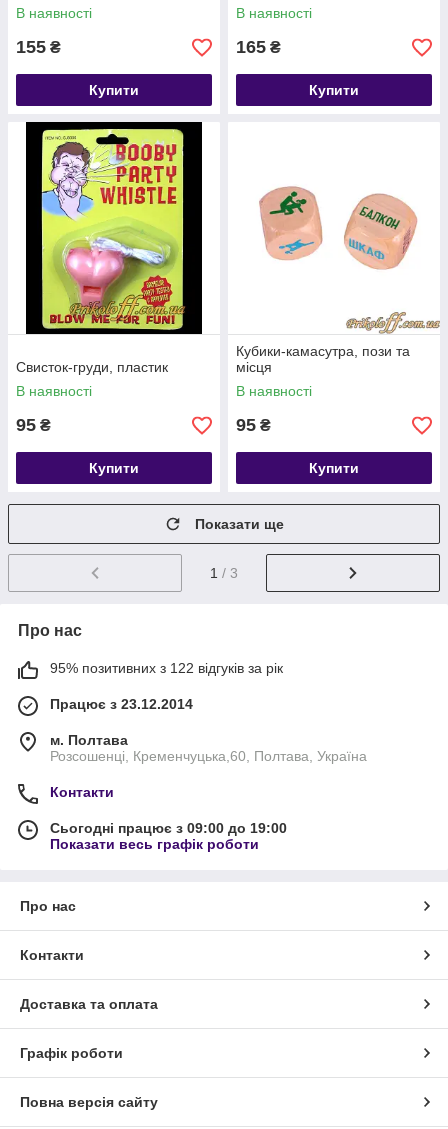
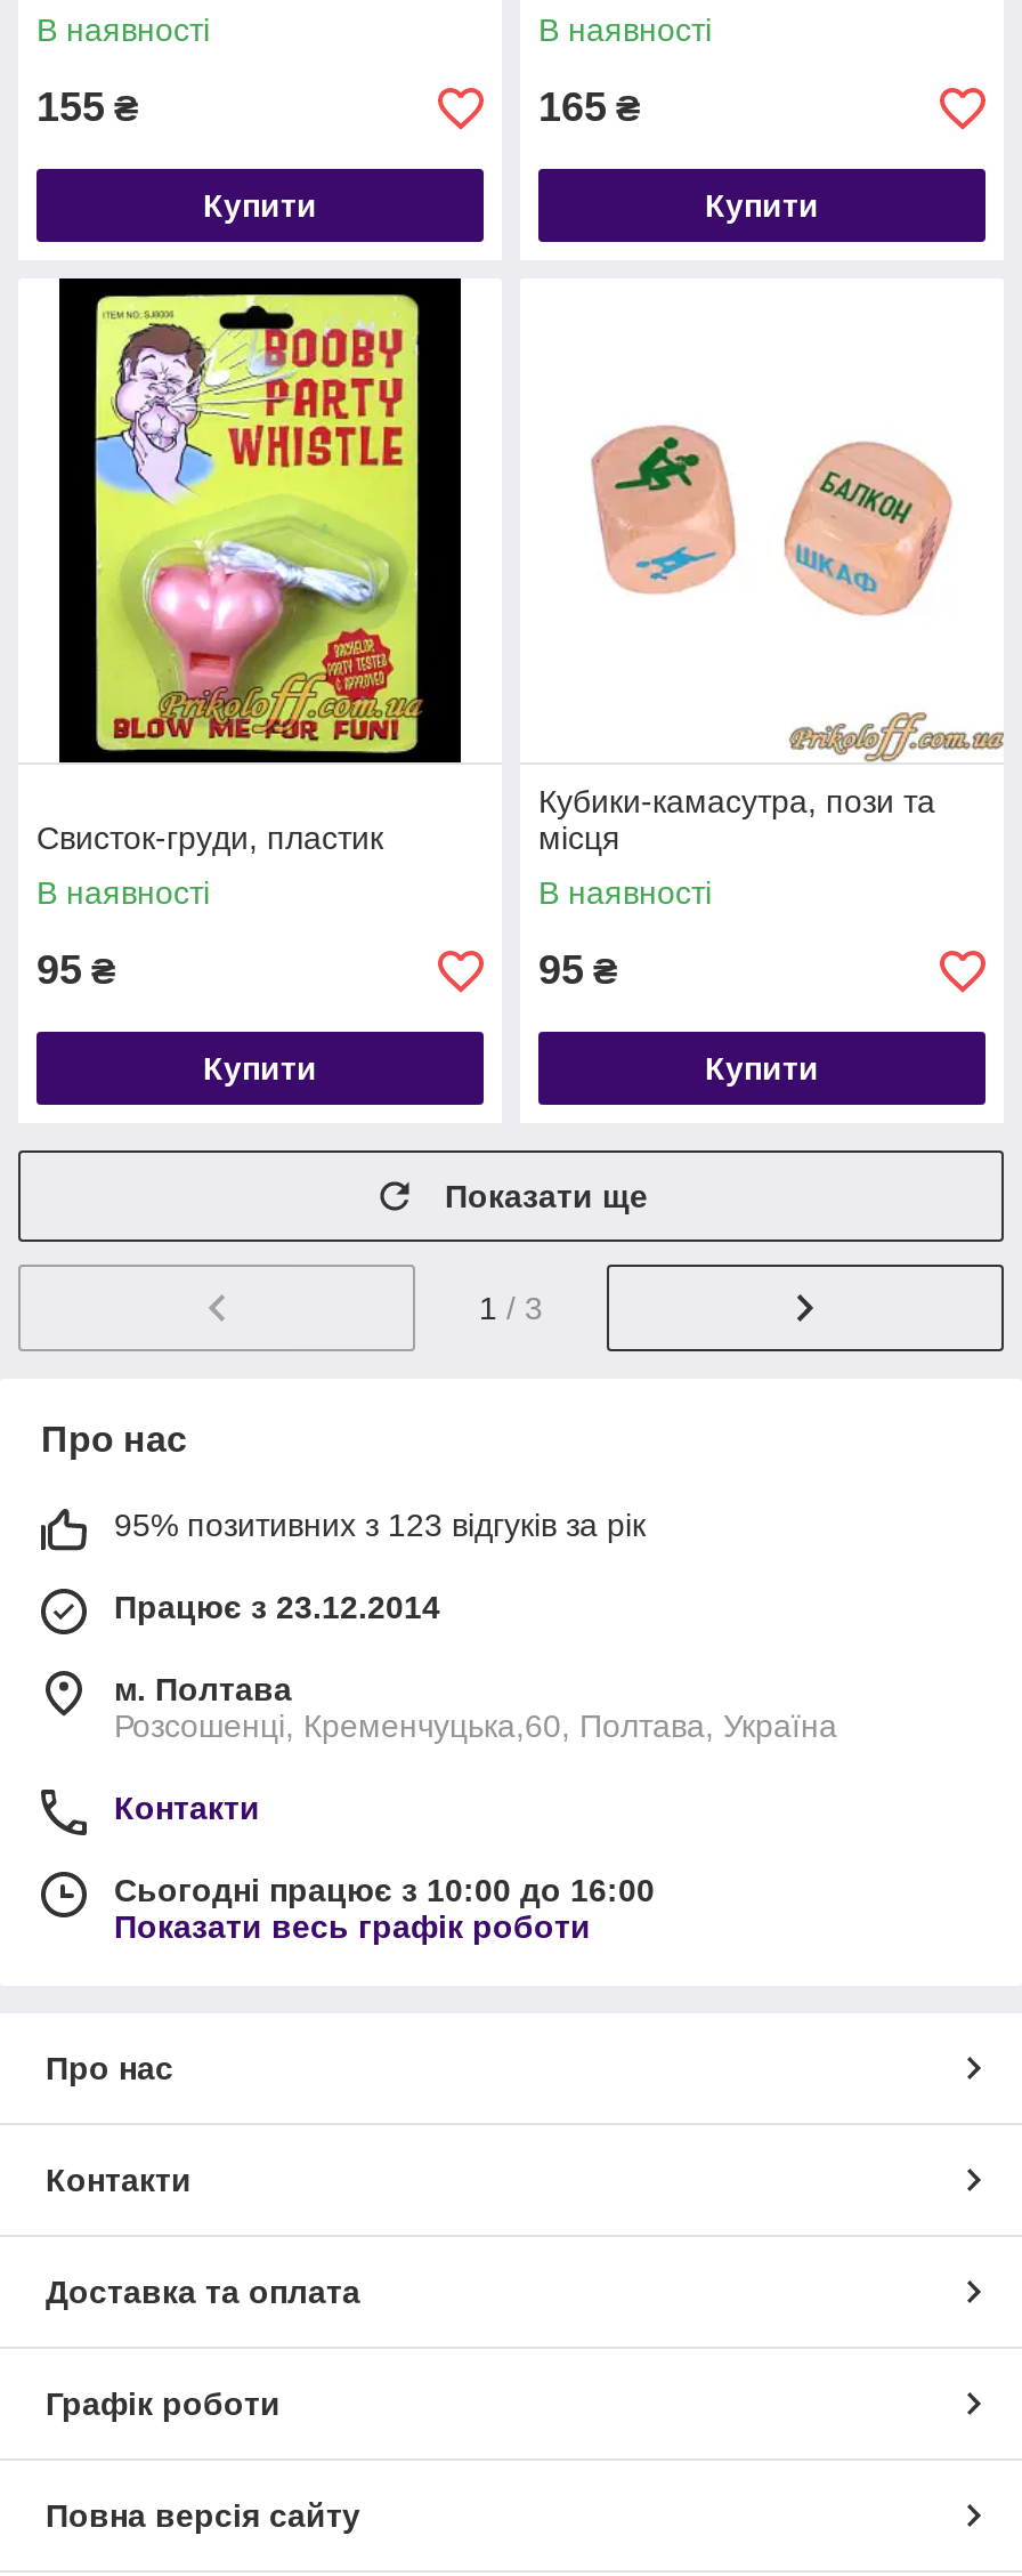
- 95% позитивних з 122 відгуків за рік
+ 95% позитивних з 123 відгуків за рік

- Сьогодні працює з 09:00 до 19:00
+ Сьогодні працює з 10:00 до 16:00
